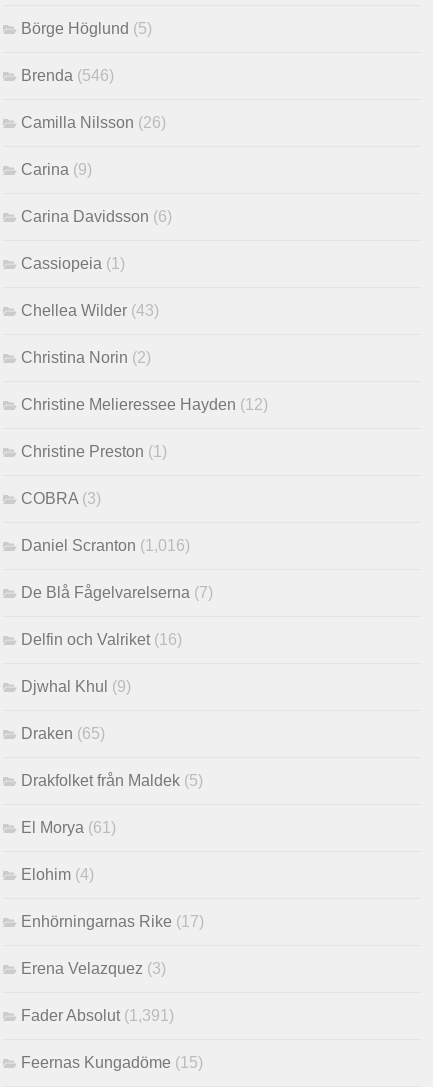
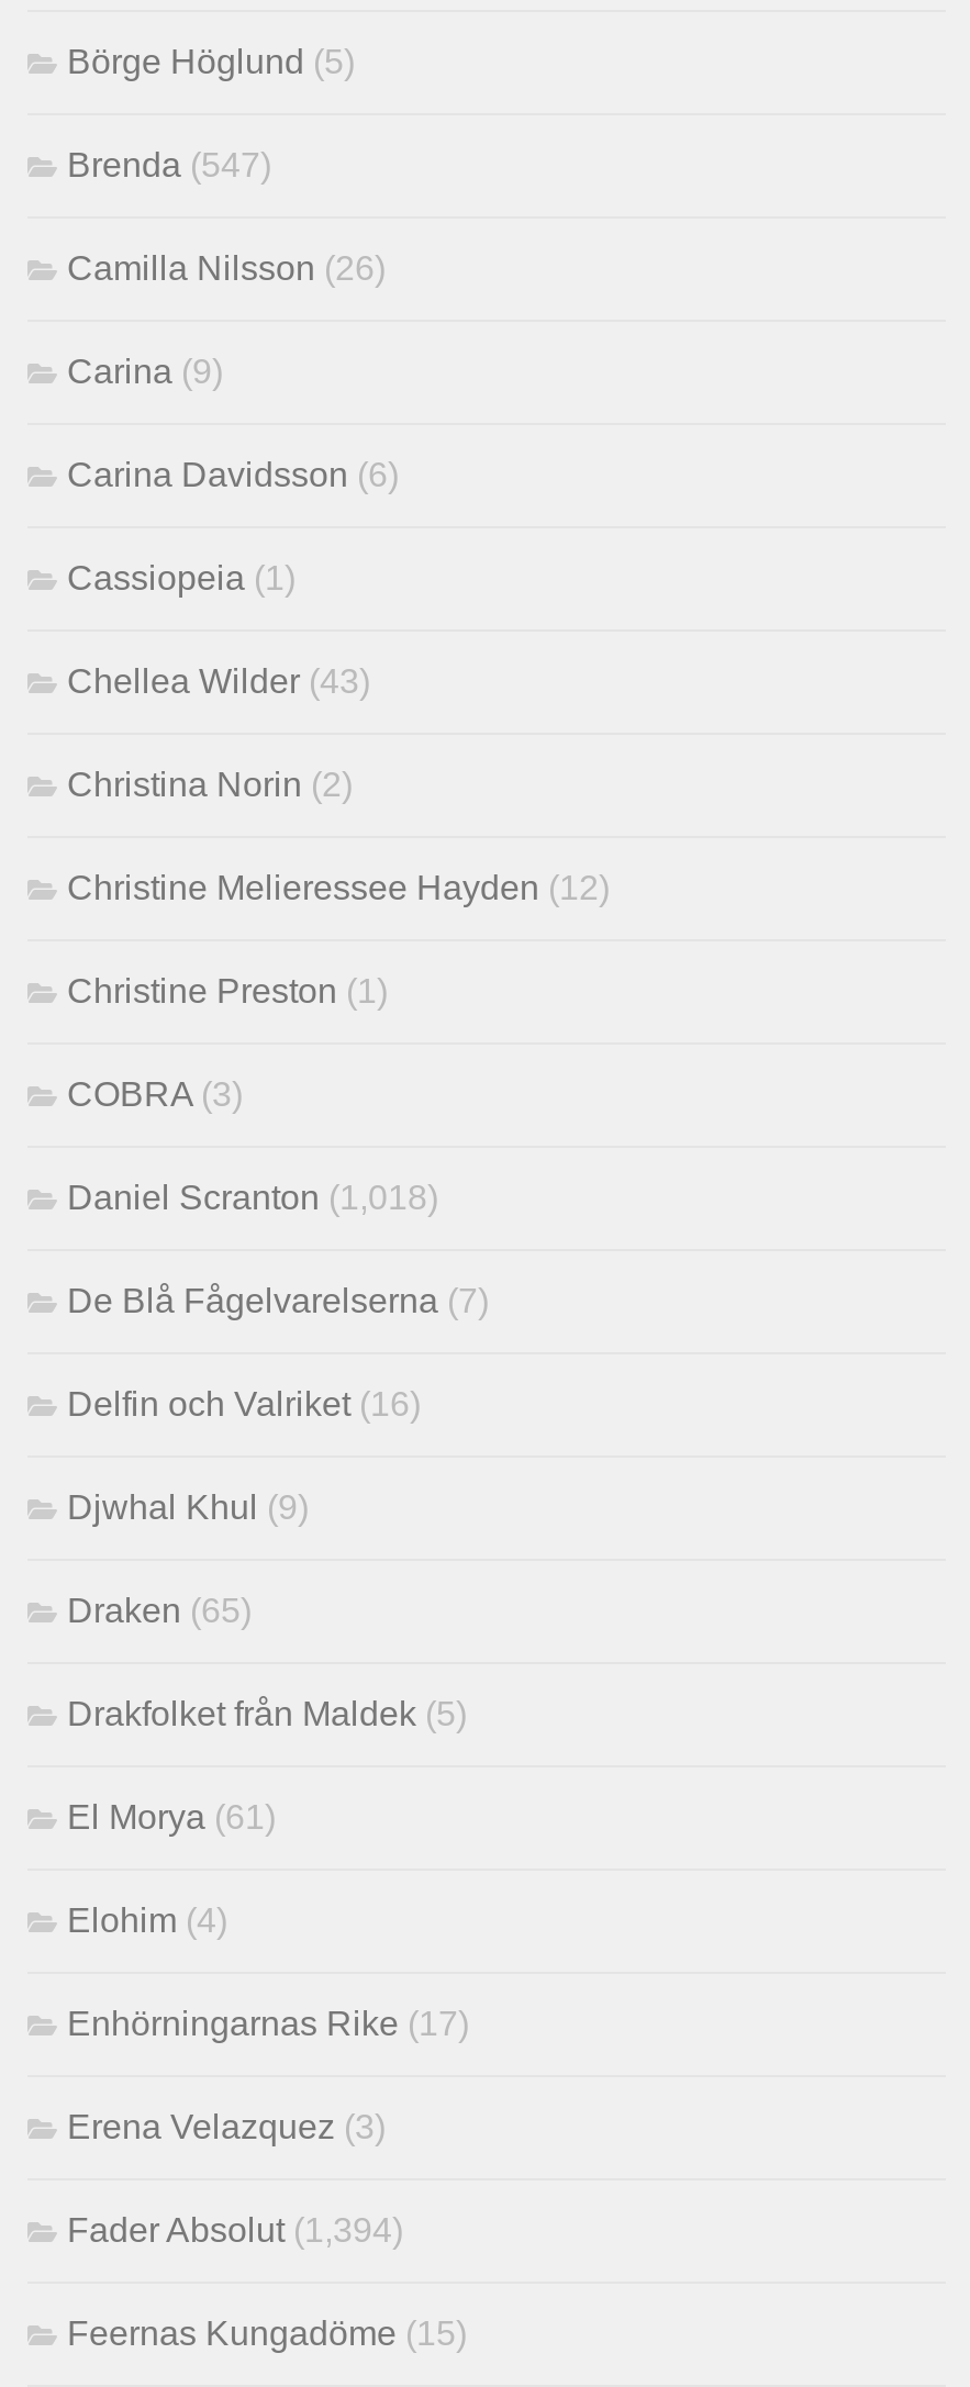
- Brenda (546)
+ Brenda (547)

- Daniel Scranton (1,016)
+ Daniel Scranton (1,018)

- Fader Absolut (1,391)
+ Fader Absolut (1,394)
